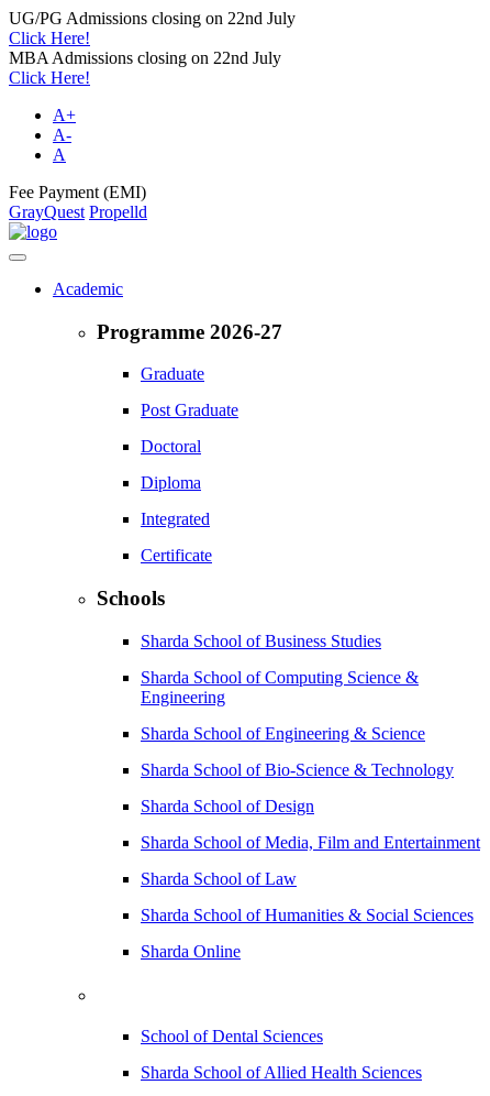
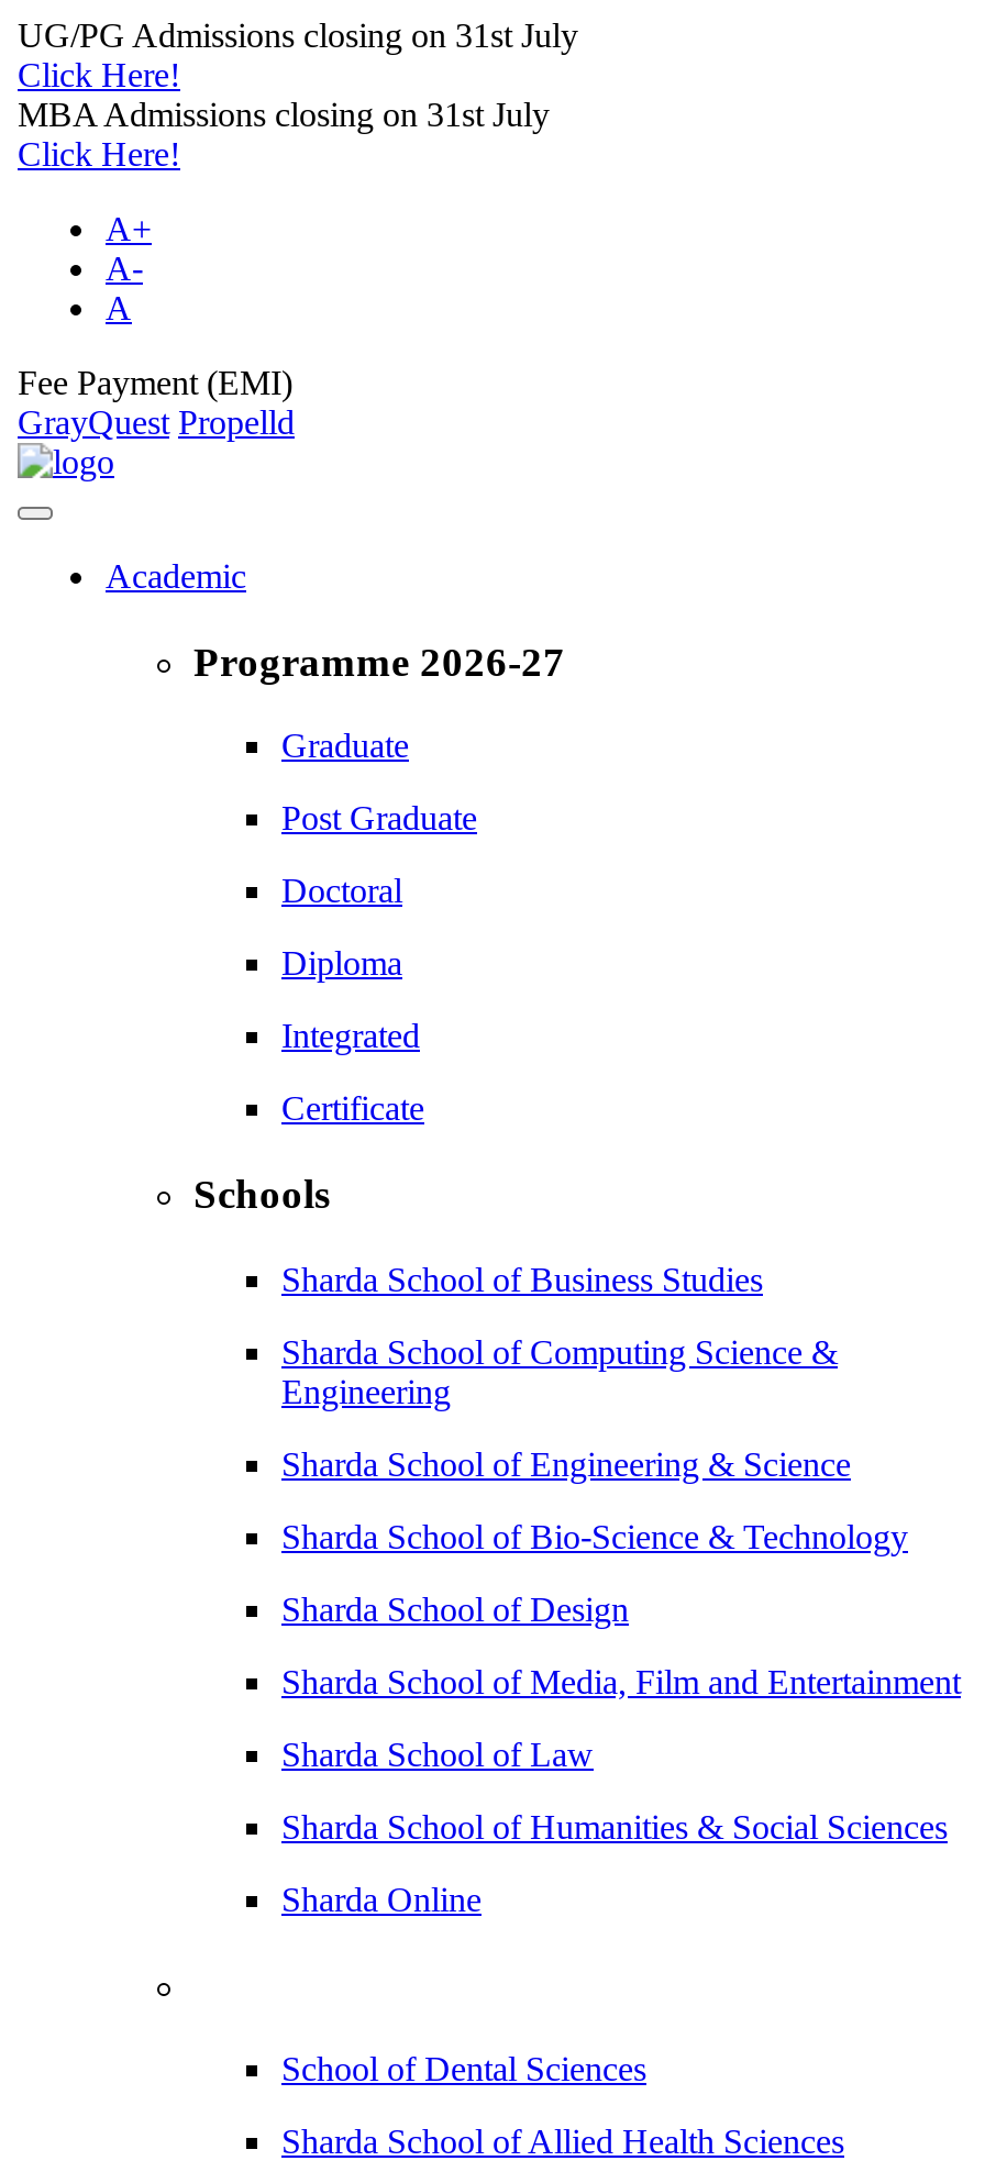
- UG/PG Admissions closing on 22nd July
+ UG/PG Admissions closing on 31st July

- MBA Admissions closing on 22nd July
+ MBA Admissions closing on 31st July
